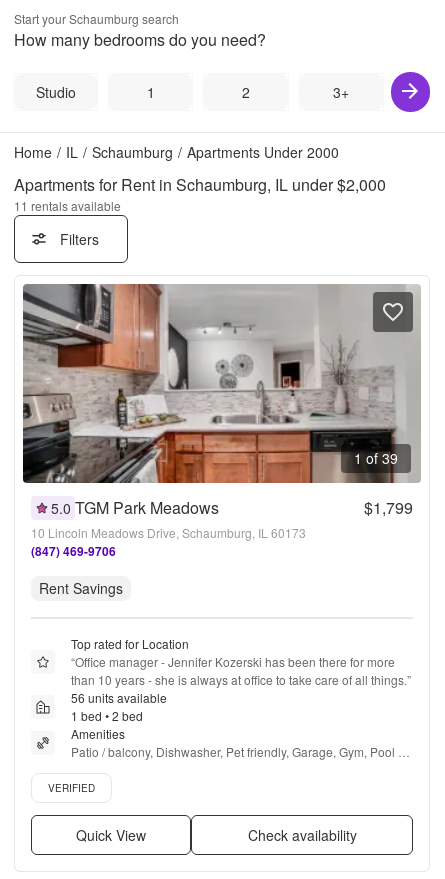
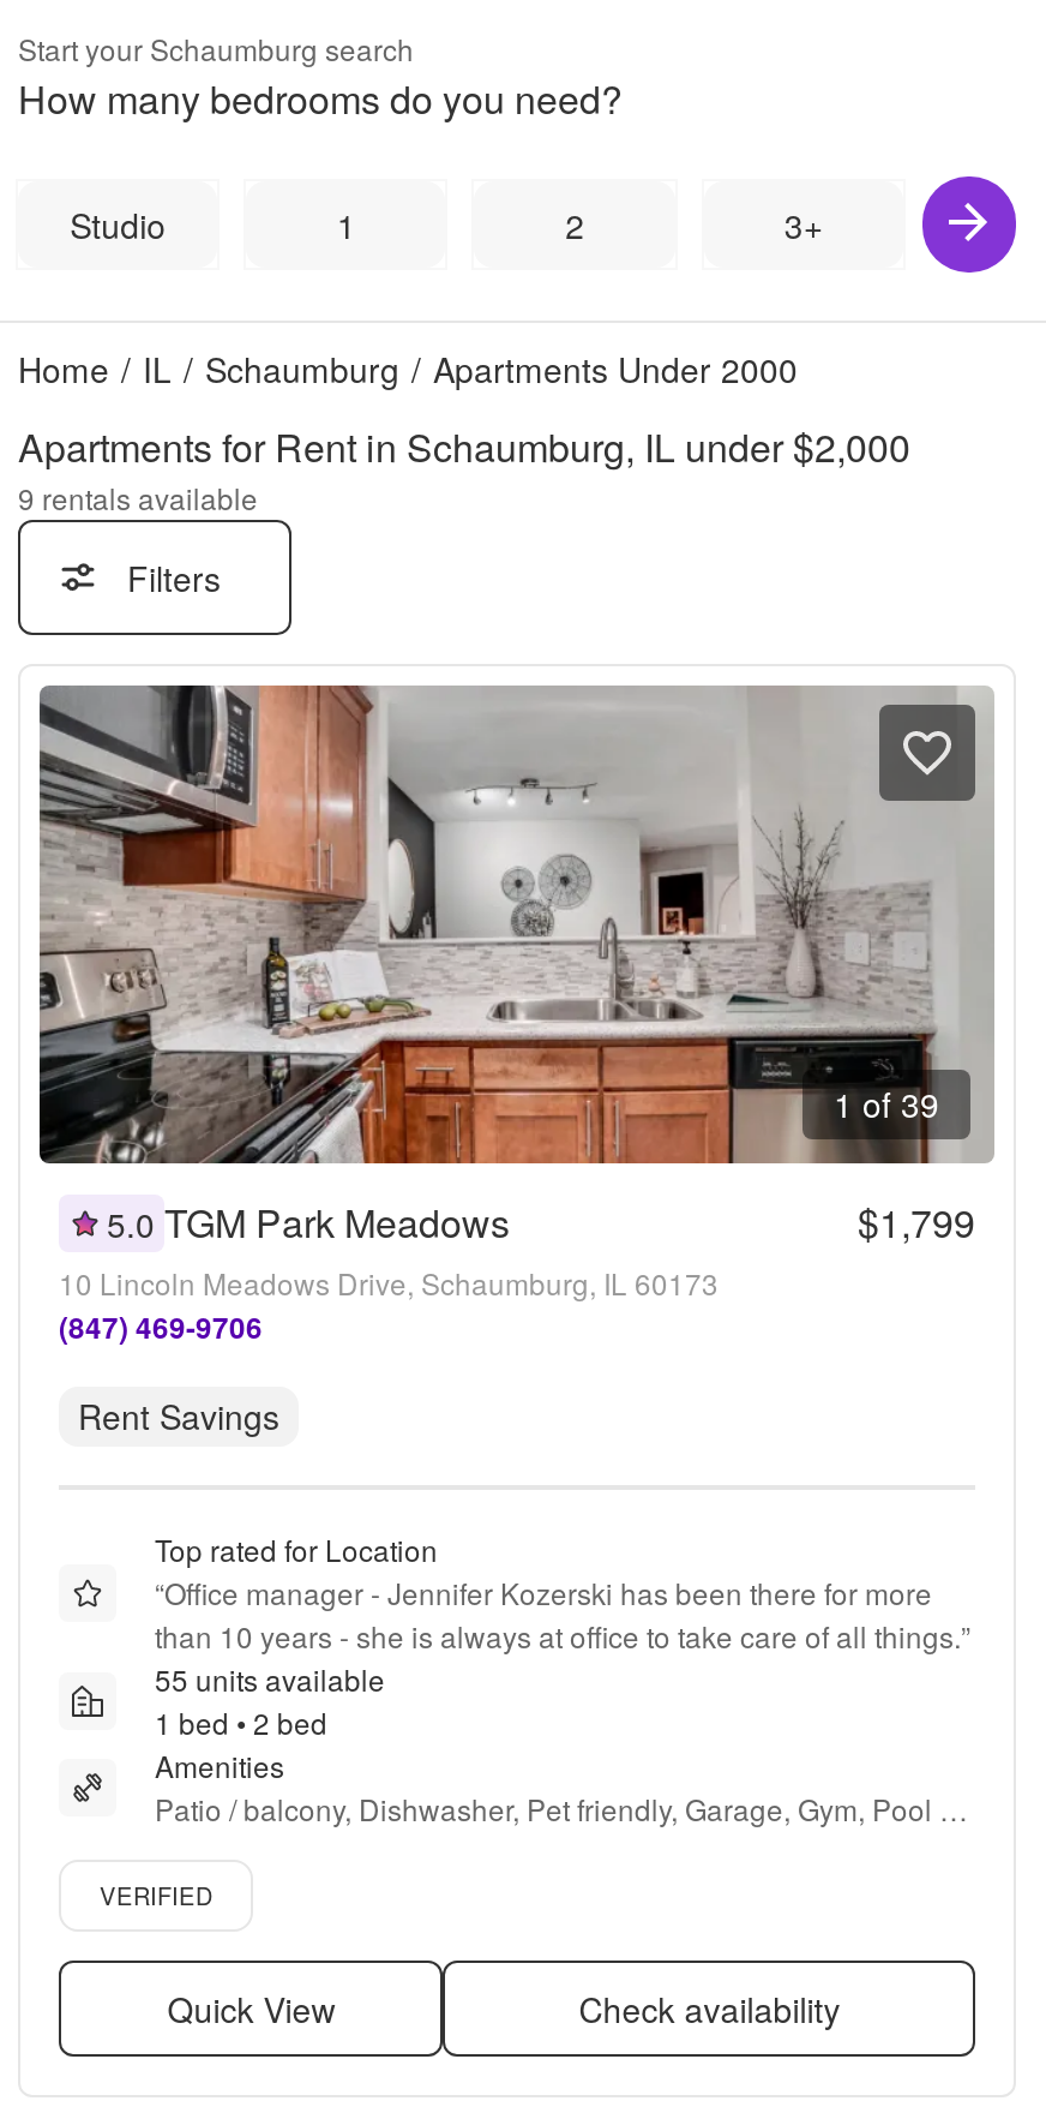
- 11 rentals available
+ 9 rentals available

- 56 units available
+ 55 units available
